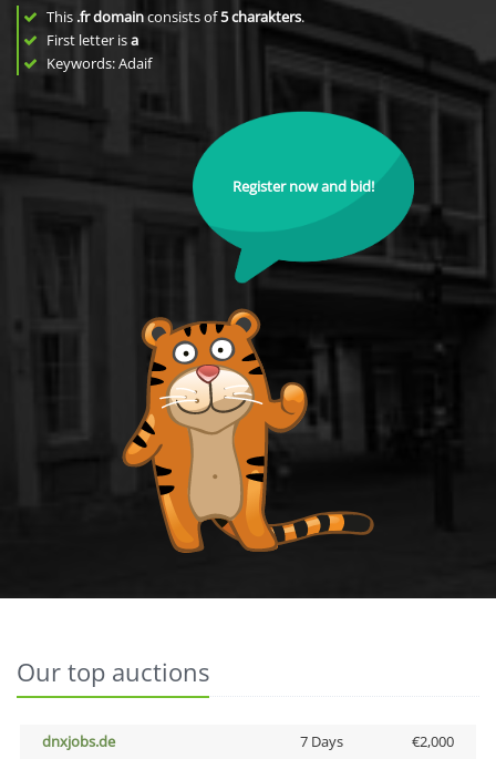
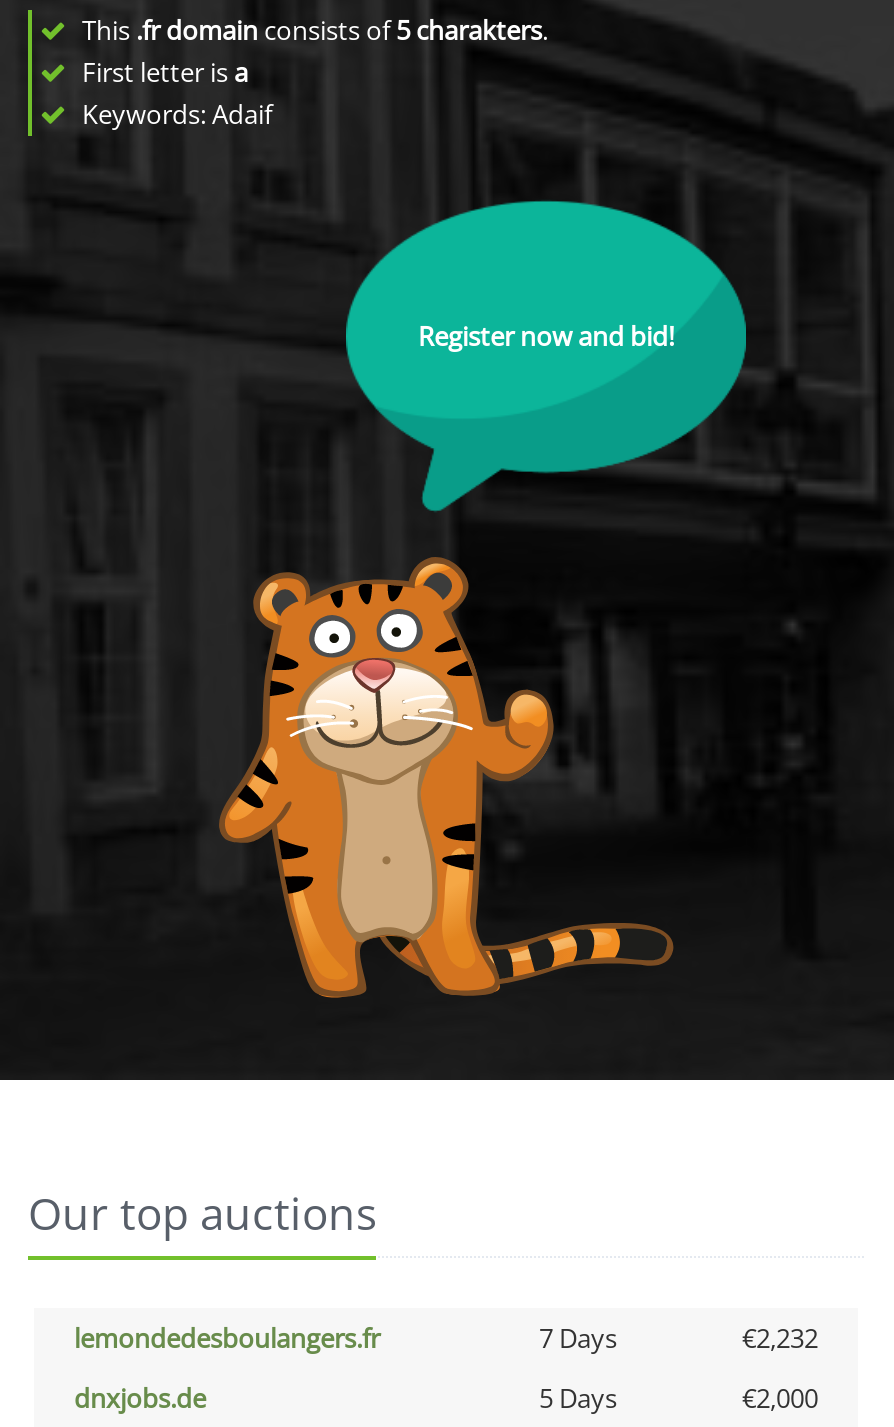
+ lemondedesboulangers.fr
+ 7 Days
+ €2,232

- 7 Days
+ 5 Days
